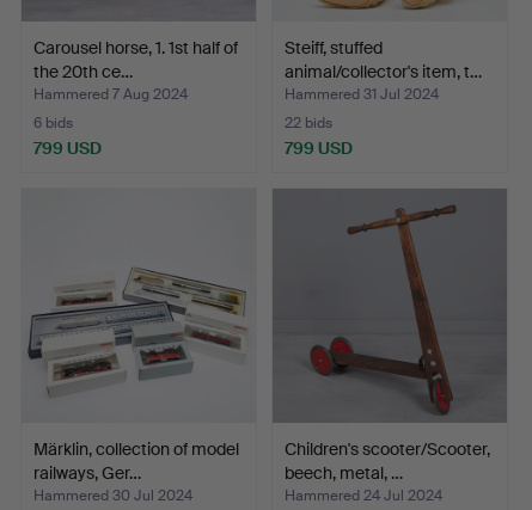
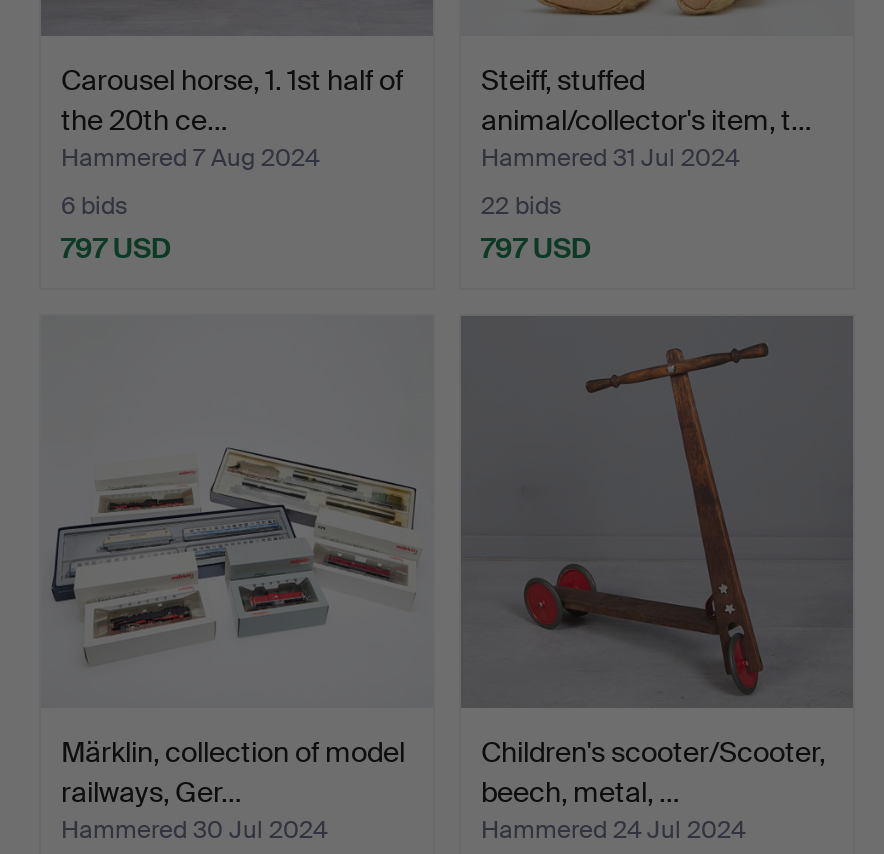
- 799 USD
+ 797 USD

- 799 USD
+ 797 USD
